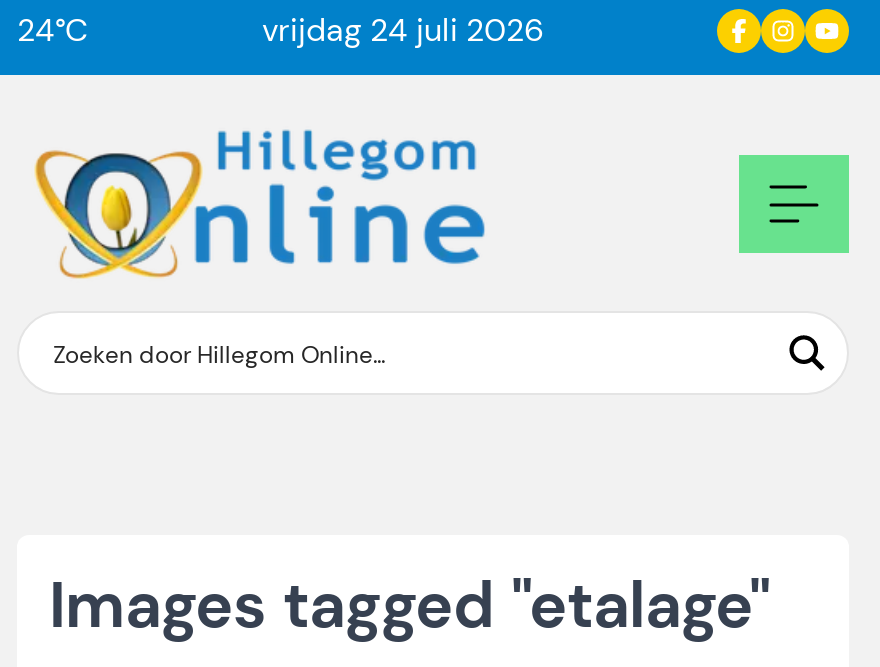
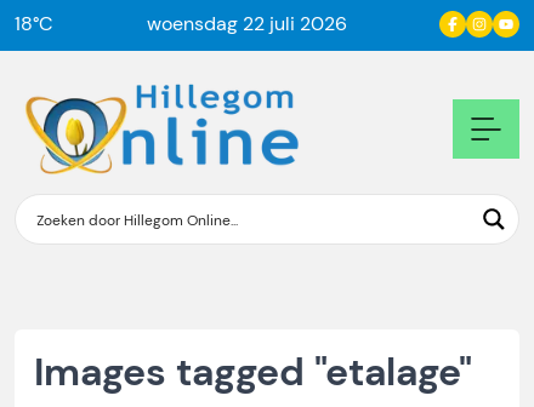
- 24°C
+ 18°C

- vrijdag 24 juli 2026
+ woensdag 22 juli 2026
